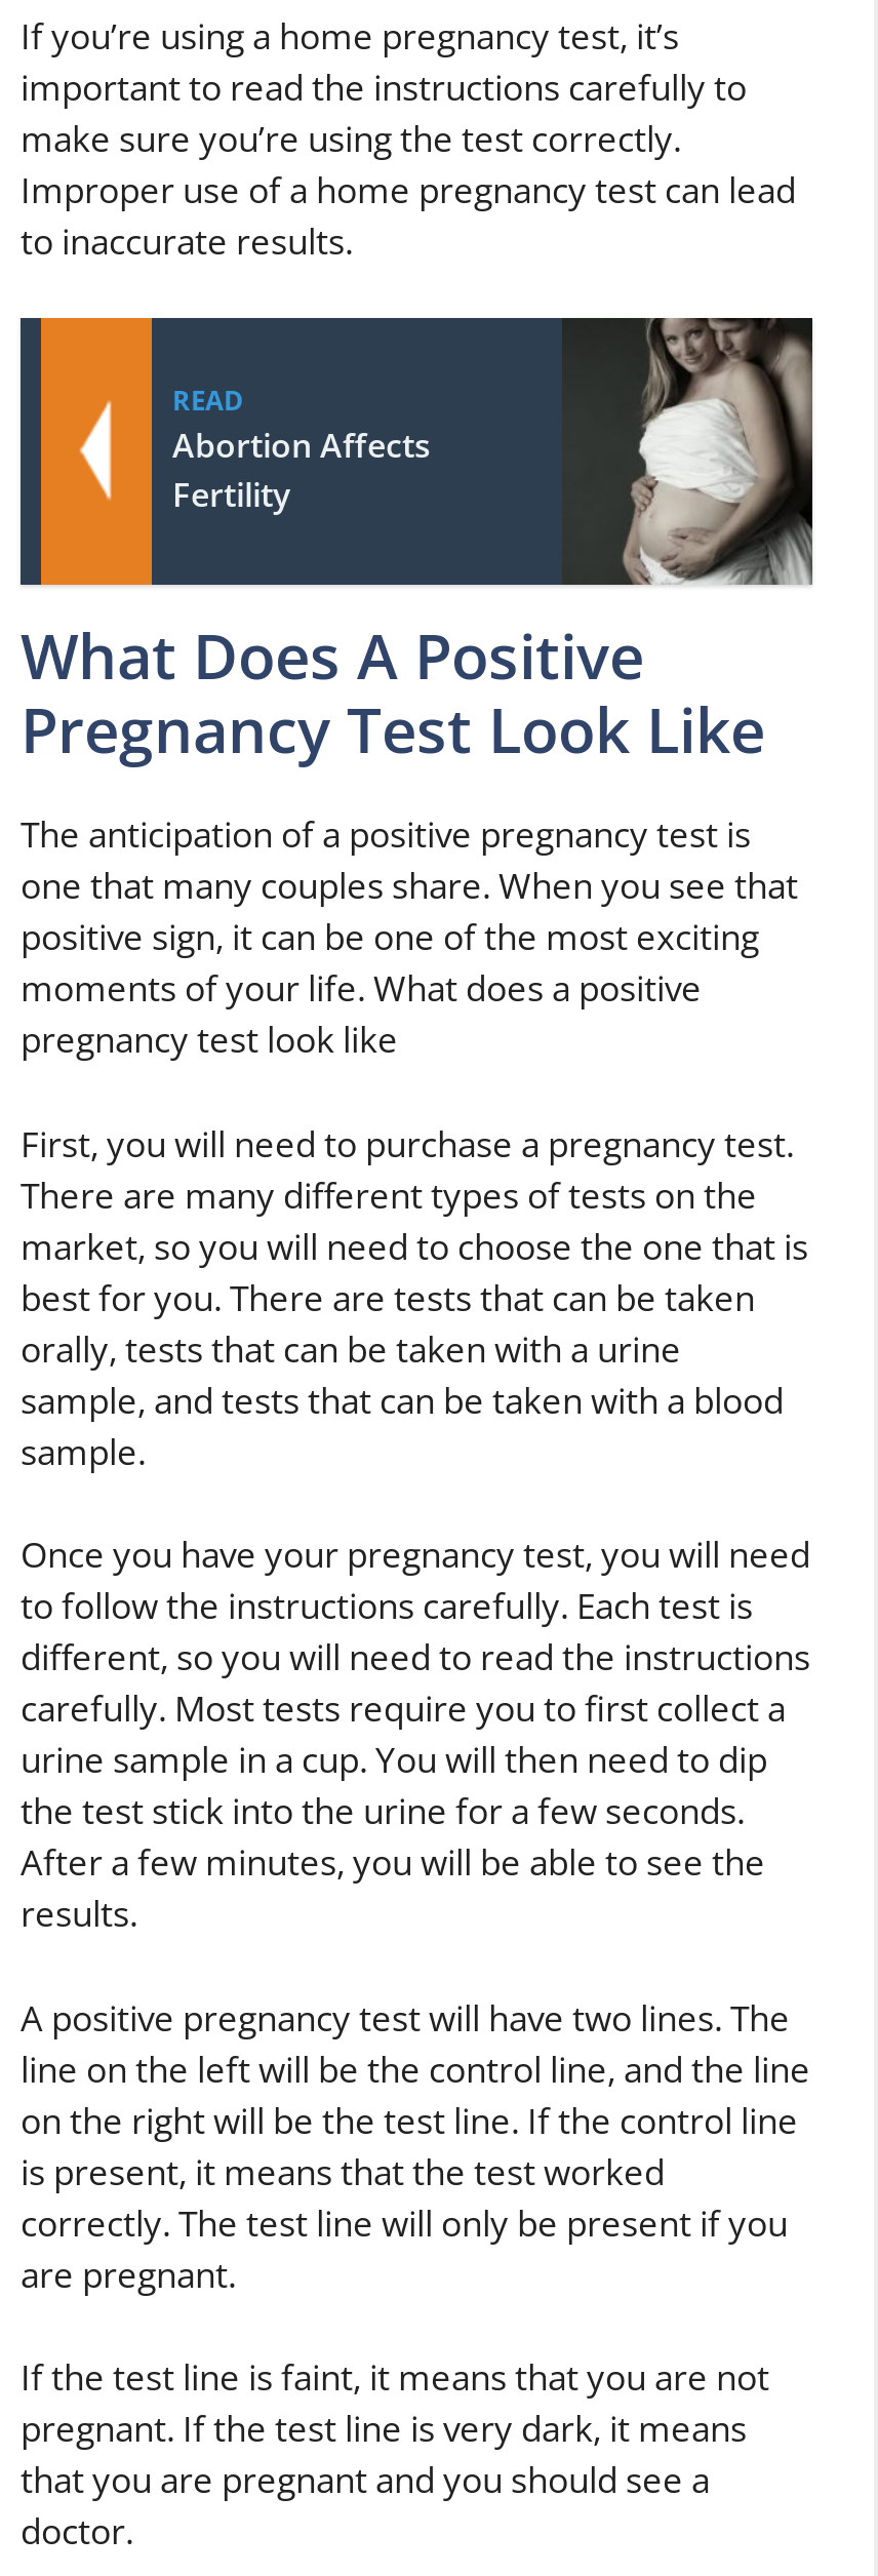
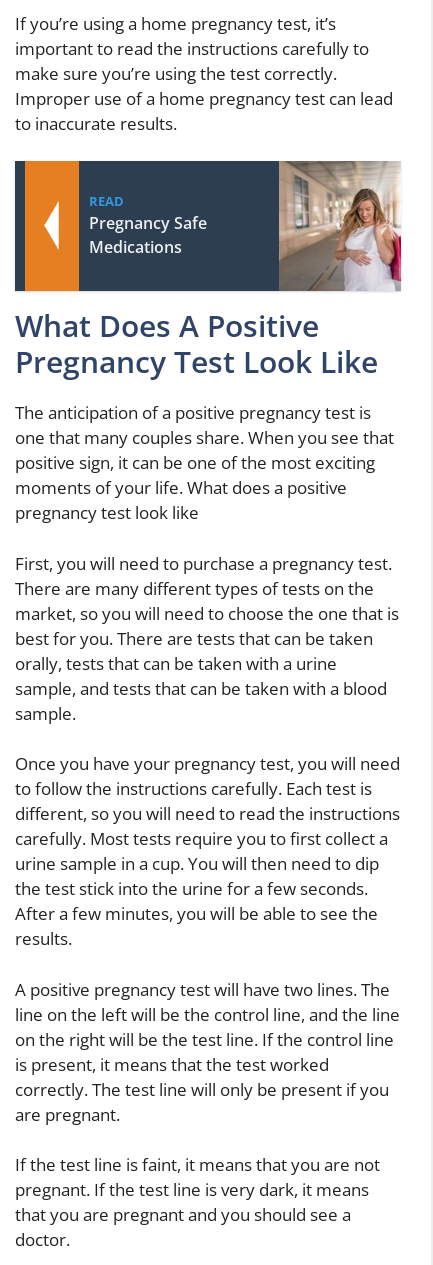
- [image]
+ [image]

- Abortion Affects
- Fertility
+ Pregnancy Safe
+ Medications
